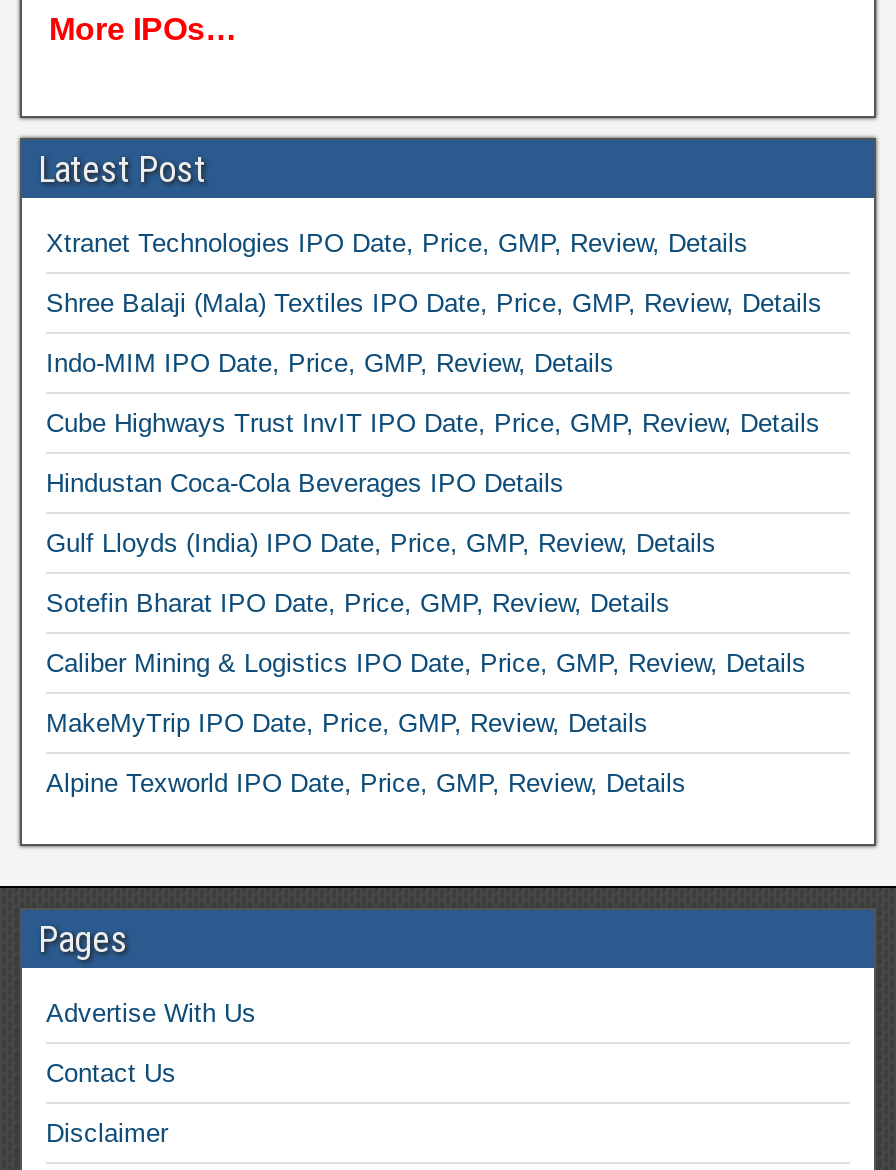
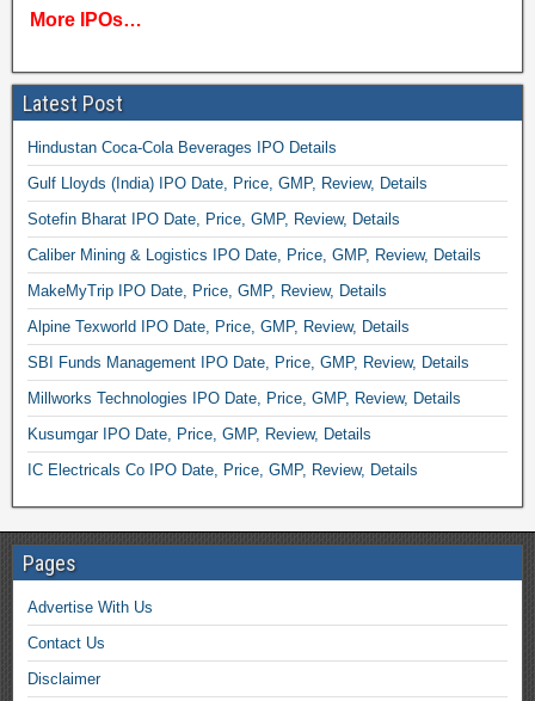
- Xtranet Technologies IPO Date, Price, GMP, Review, Details
- Shree Balaji (Mala) Textiles IPO Date, Price, GMP, Review, Details
- Indo-MIM IPO Date, Price, GMP, Review, Details
- Cube Highways Trust InvIT IPO Date, Price, GMP, Review, Details

moved up: Hindustan Coca-Cola Beverages IPO Details | Gulf Lloyds (India) IPO Date, Price, GMP, Review, Details | Sotefin Bharat IPO Date, Price, GMP, Review, Details | Caliber Mining & Logistics IPO Date, Price, GMP, Review, Details | MakeMyTrip IPO Date, Price, GMP, Review, Details | Alpine Texworld IPO Date, Price, GMP, Review, Details

+ SBI Funds Management IPO Date, Price, GMP, Review, Details
+ Millworks Technologies IPO Date, Price, GMP, Review, Details
+ Kusumgar IPO Date, Price, GMP, Review, Details
+ IC Electricals Co IPO Date, Price, GMP, Review, Details
